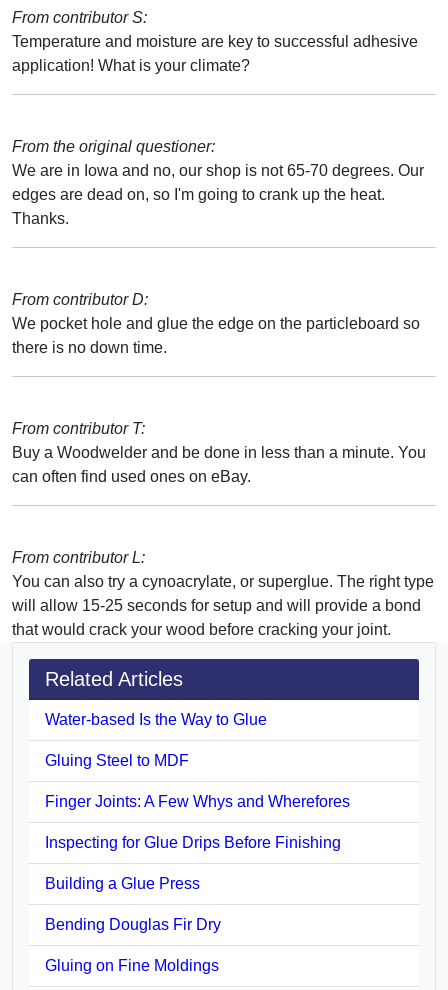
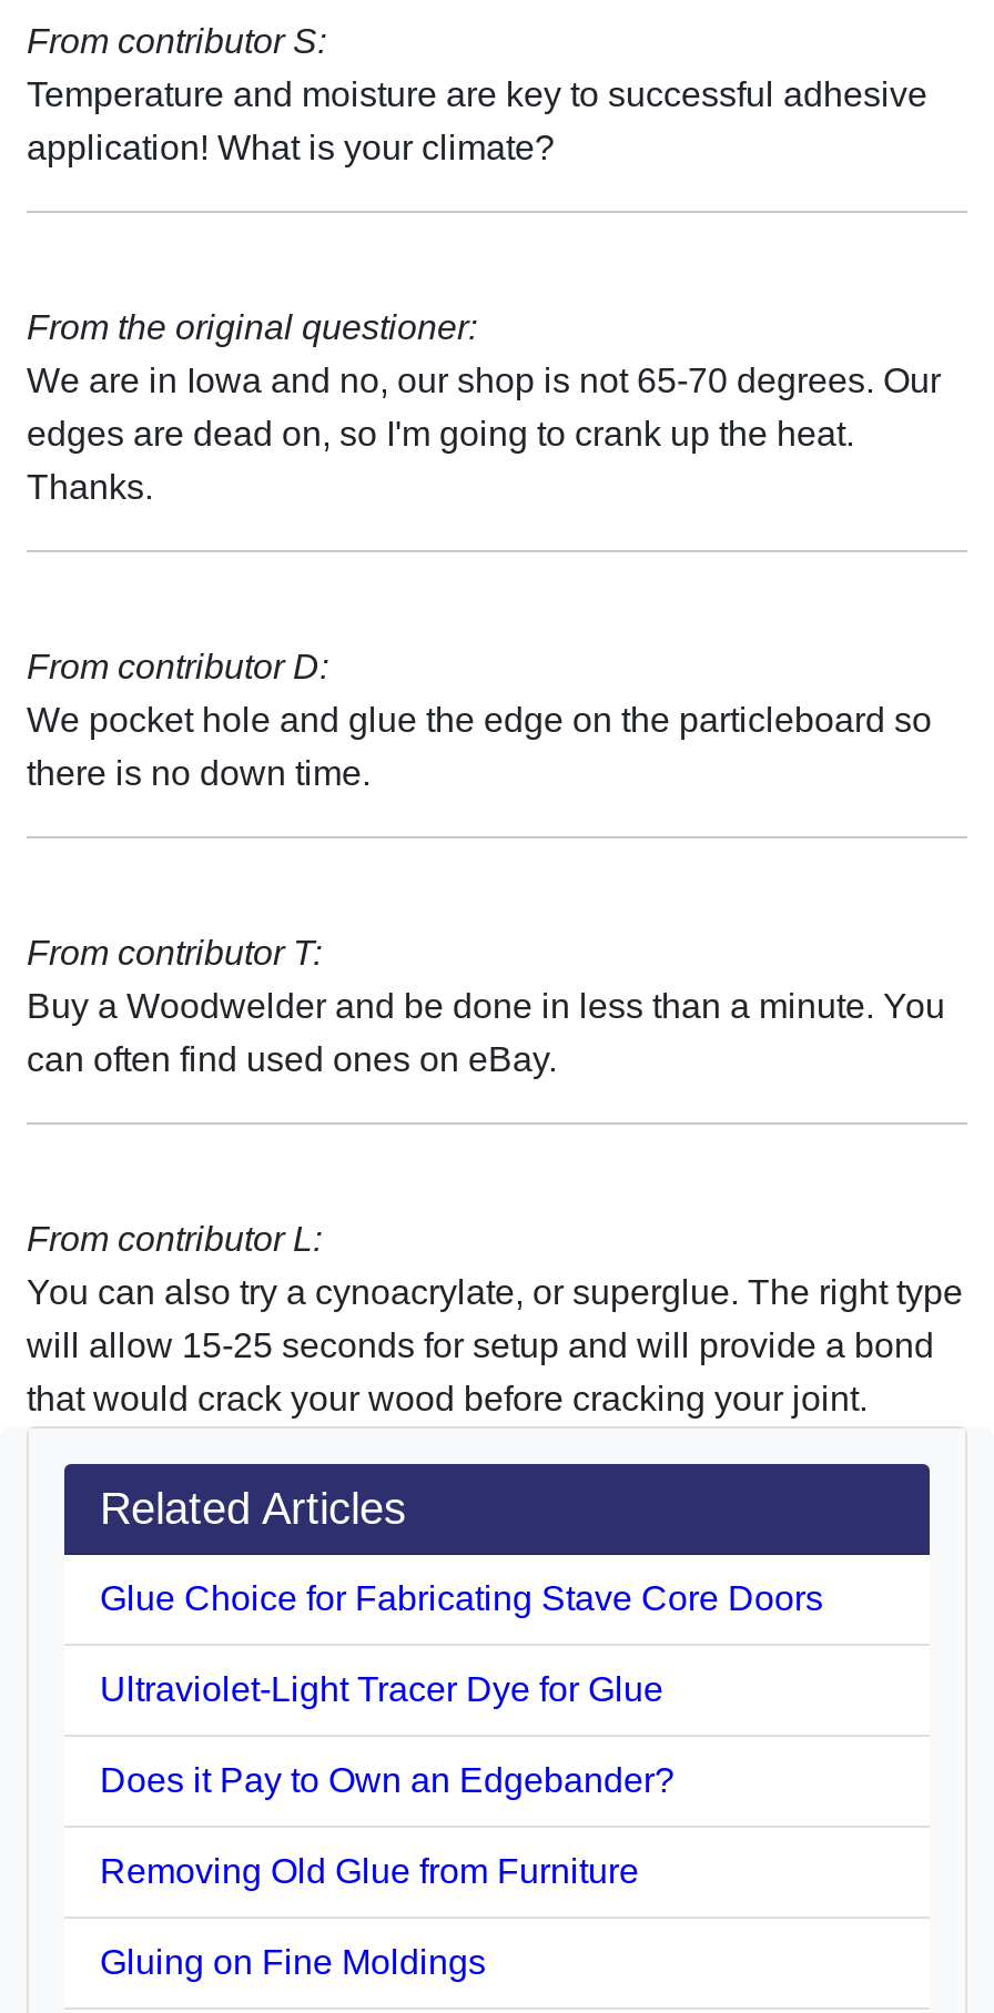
- Water-based Is the Way to Glue
- Gluing Steel to MDF
- Finger Joints: A Few Whys and Wherefores
- Inspecting for Glue Drips Before Finishing
- Building a Glue Press
- Bending Douglas Fir Dry
+ Glue Choice for Fabricating Stave Core Doors
+ Ultraviolet-Light Tracer Dye for Glue
+ Does it Pay to Own an Edgebander?
+ Removing Old Glue from Furniture
